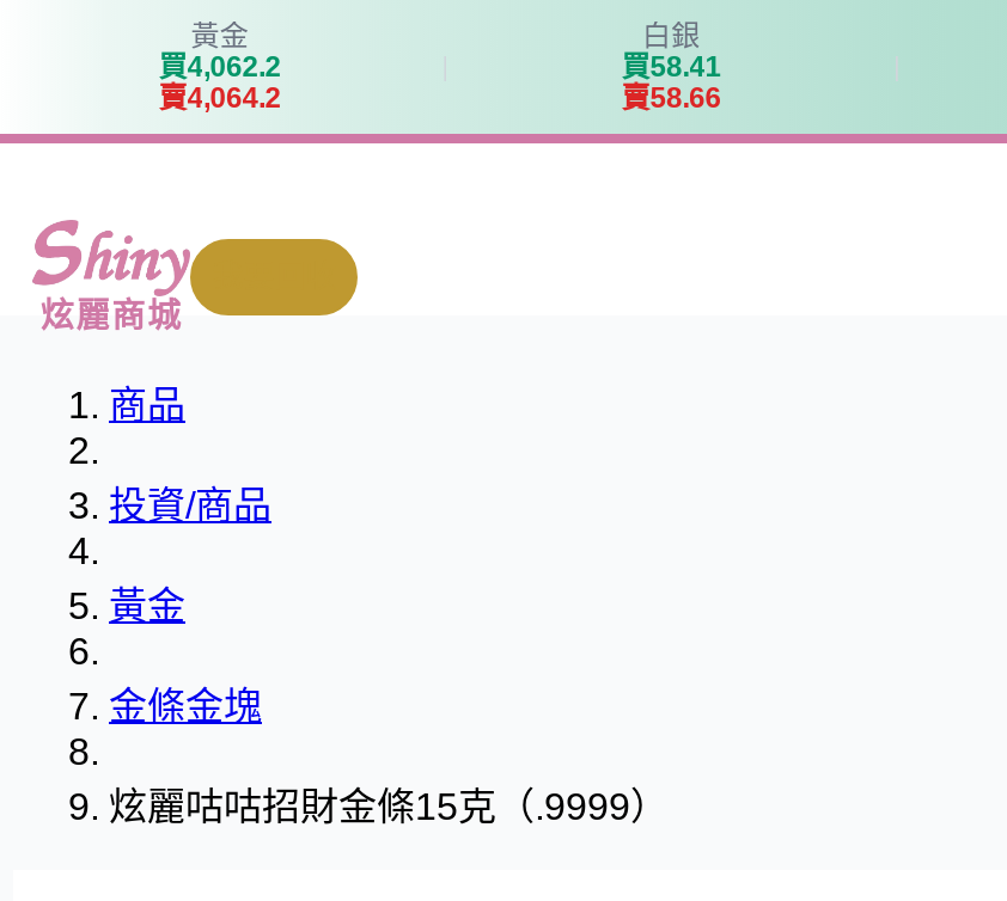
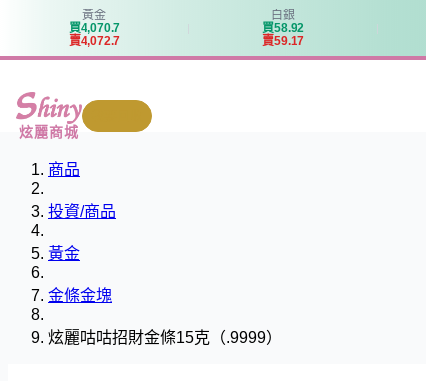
- 買4,062.2
+ 買4,070.7

- 買58.41
+ 買58.92

- 賣4,064.2
+ 賣4,072.7

- 賣58.66
+ 賣59.17
